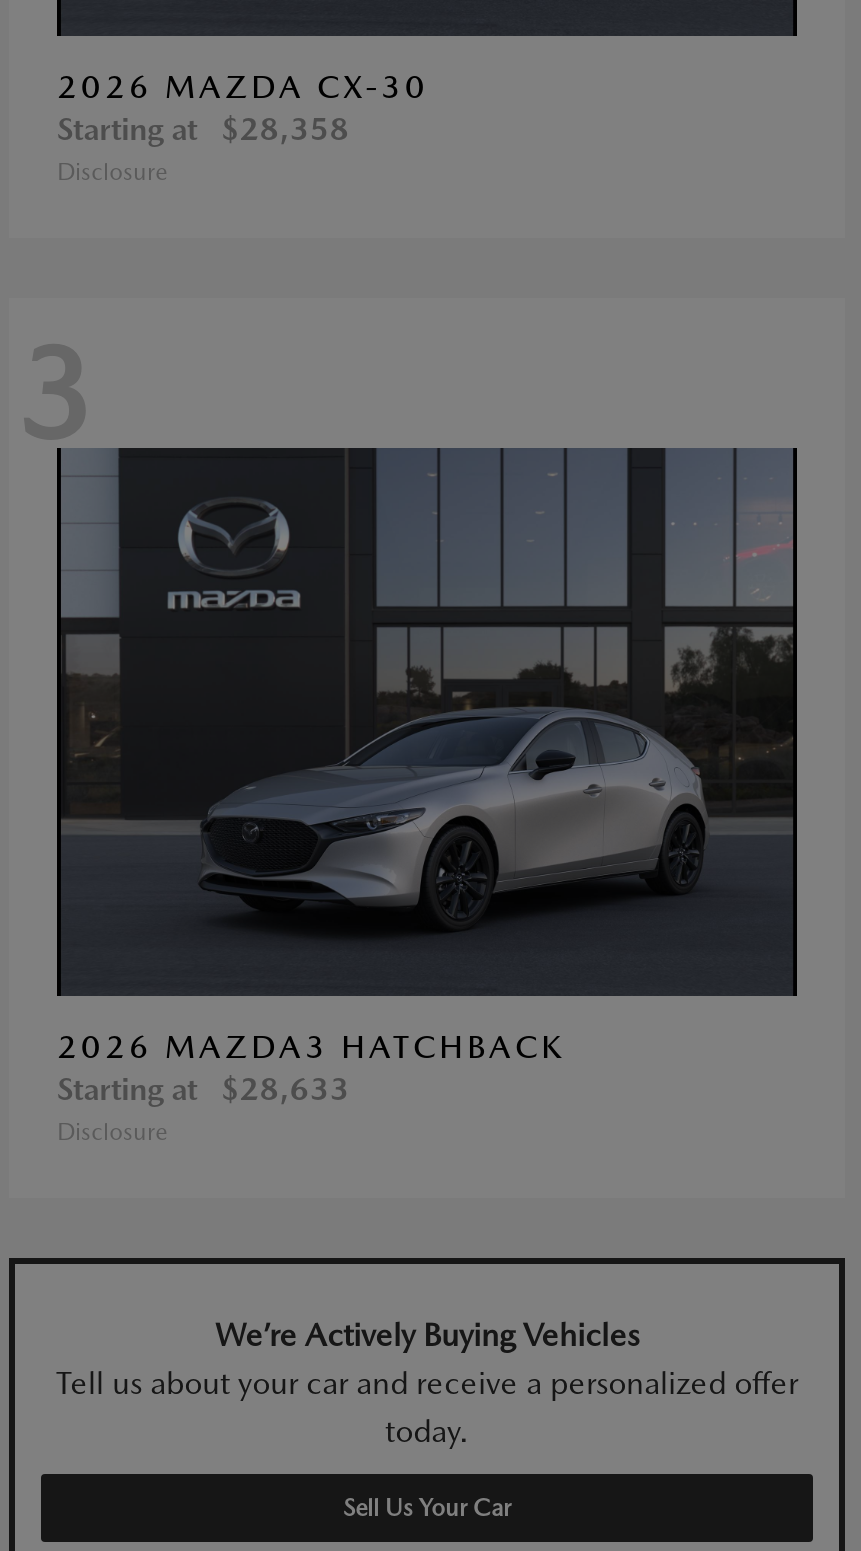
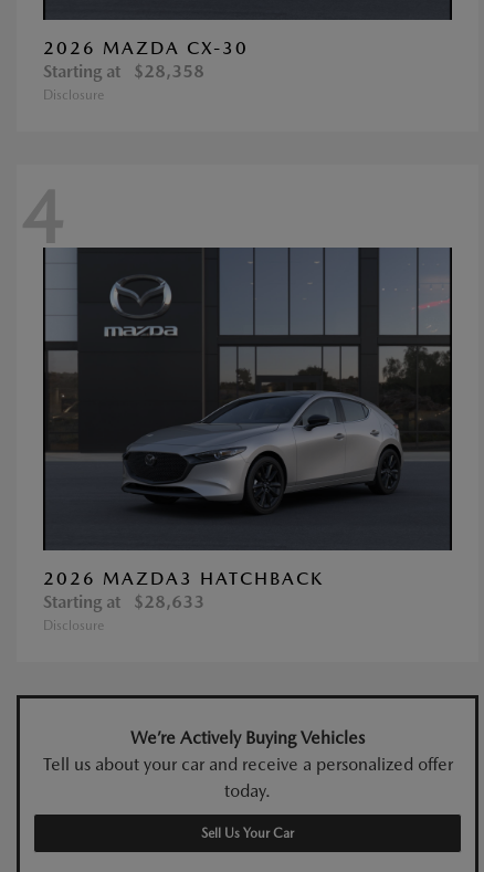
- 3
+ 4
